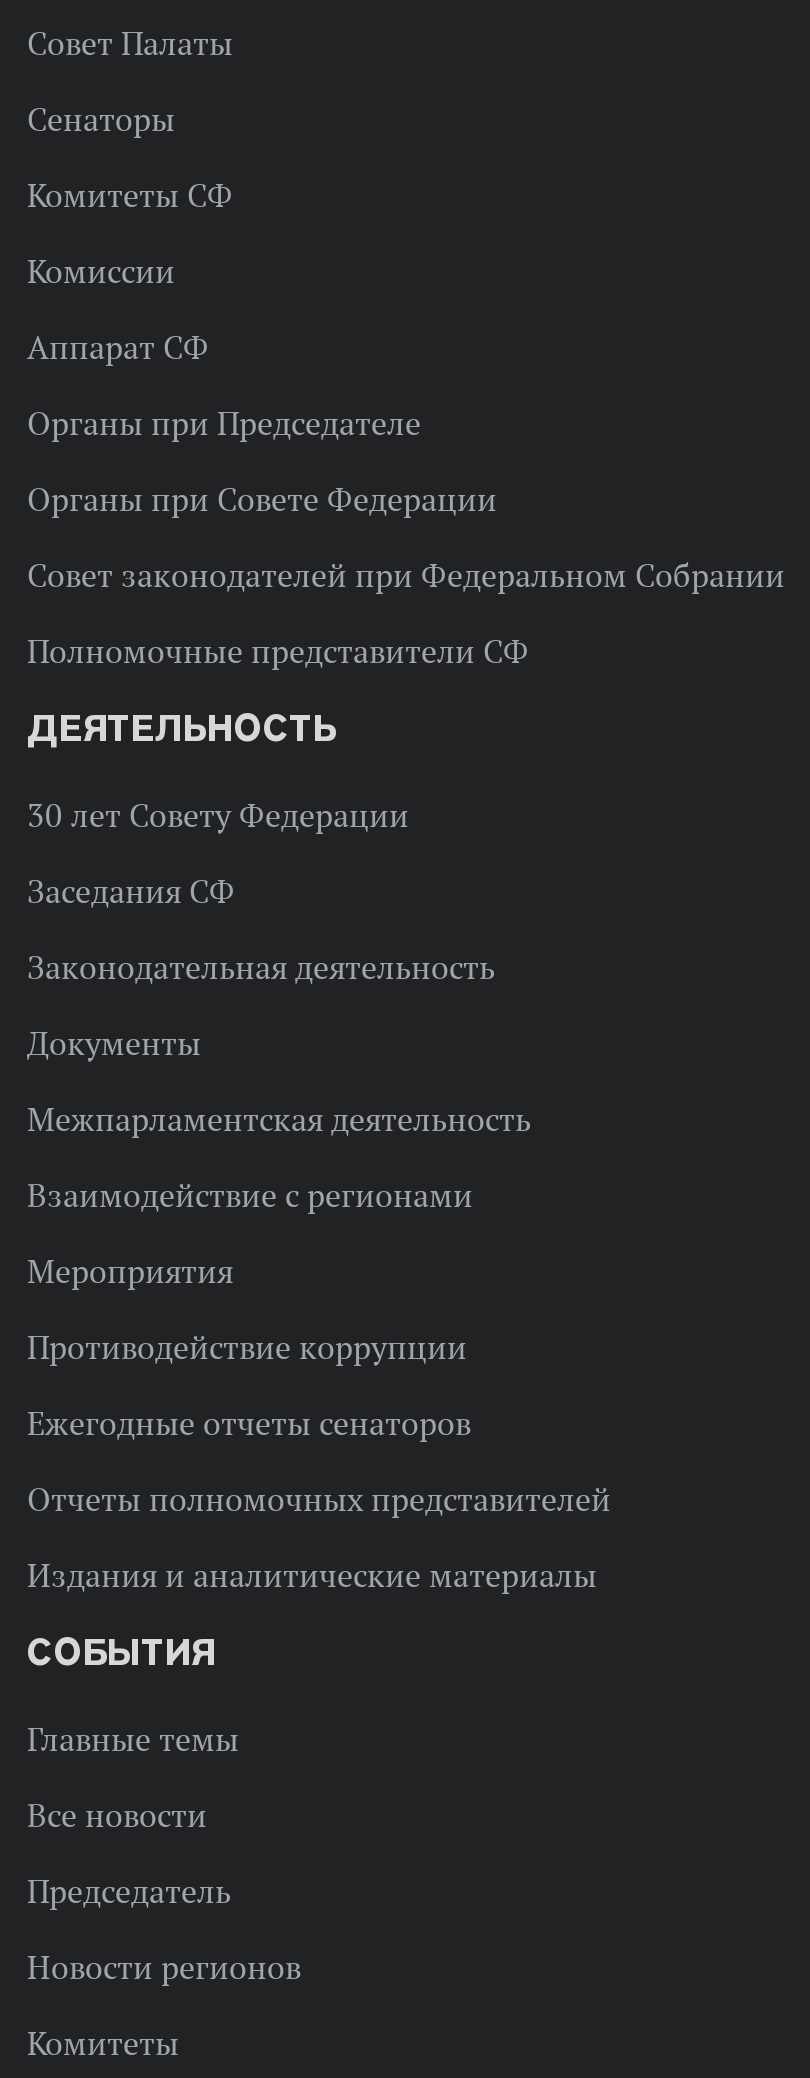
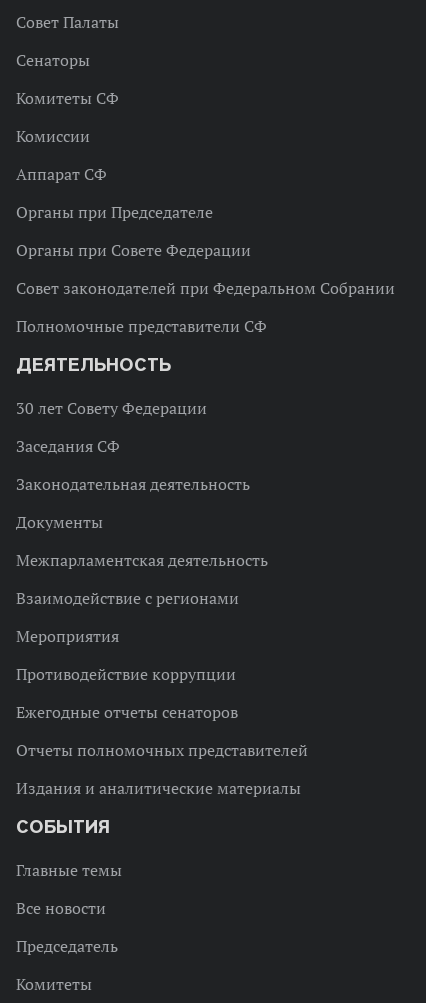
- Новости регионов
